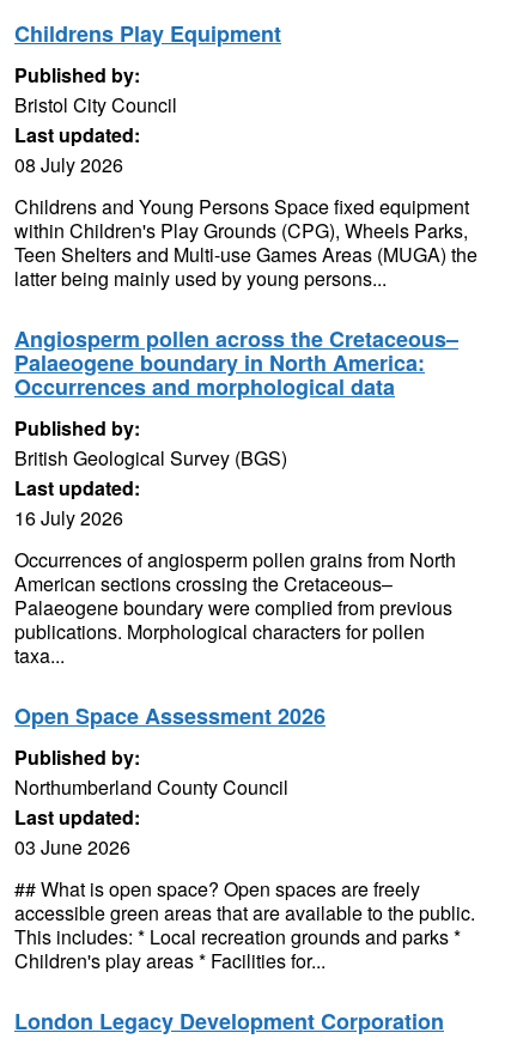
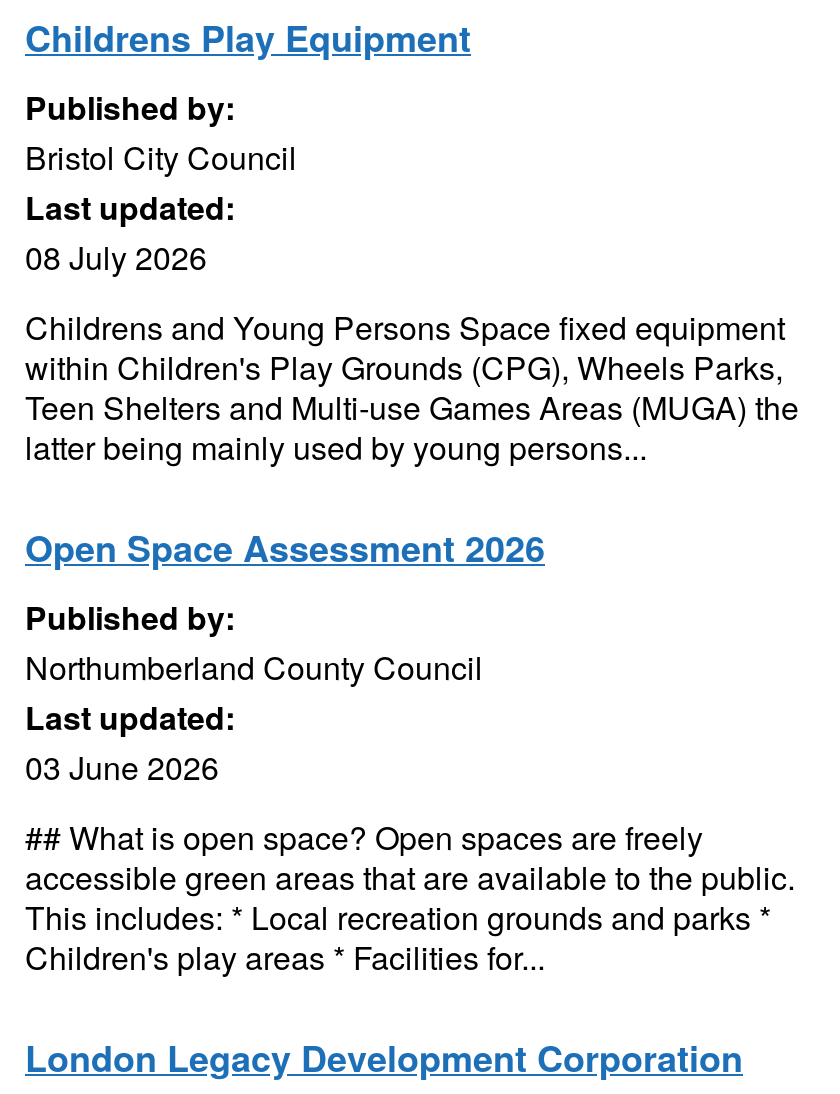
- Angiosperm pollen across the Cretaceous–
- Palaeogene boundary in North America:
- Occurrences and morphological data
- Published by:
- British Geological Survey (BGS)
- Last updated:
- 16 July 2026
- Occurrences of angiosperm pollen grains from North
- American sections crossing the Cretaceous–
- Palaeogene boundary were complied from previous
- publications. Morphological characters for pollen
- taxa...
